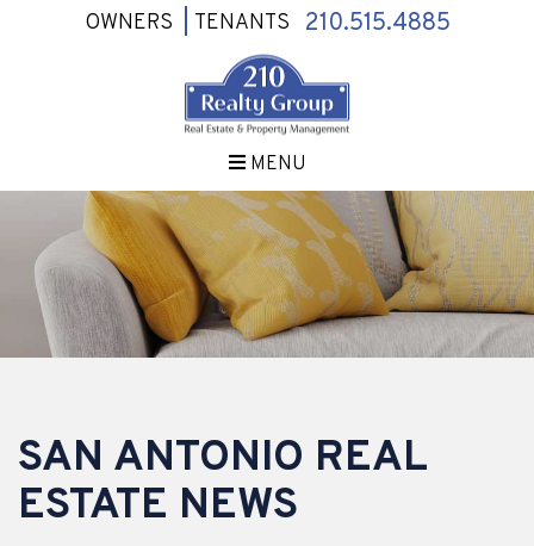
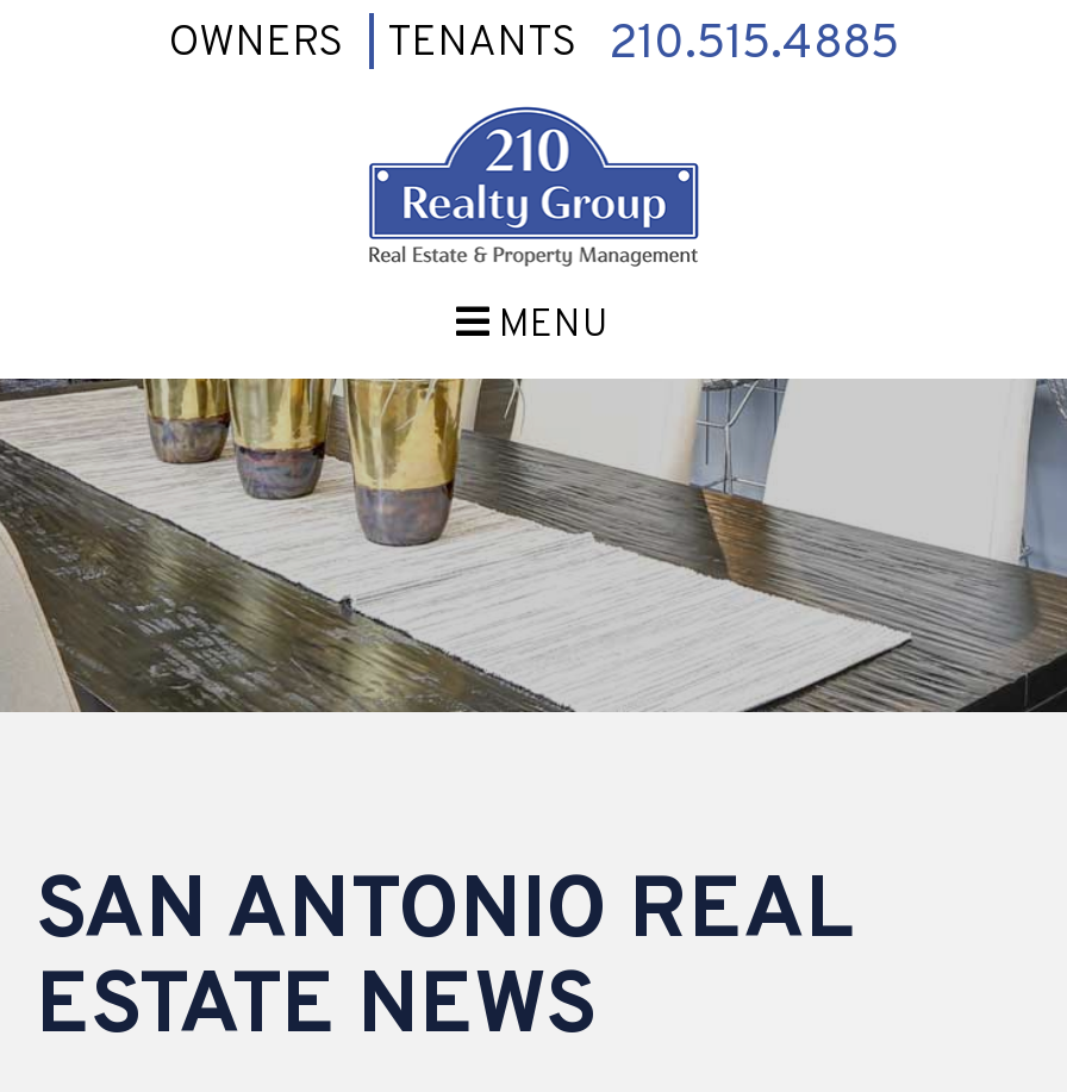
- [image]
+ [image]
